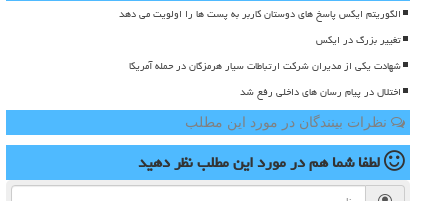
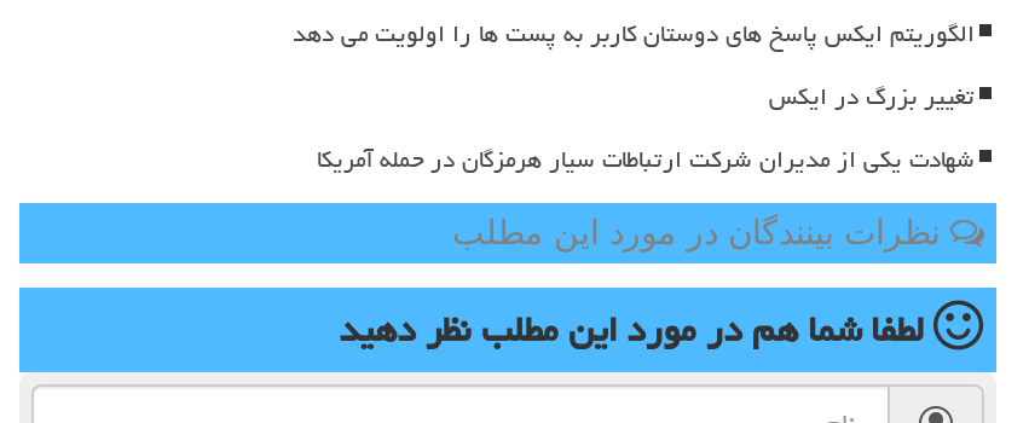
- اختلال در پیام رسان های داخلی رفع شد
